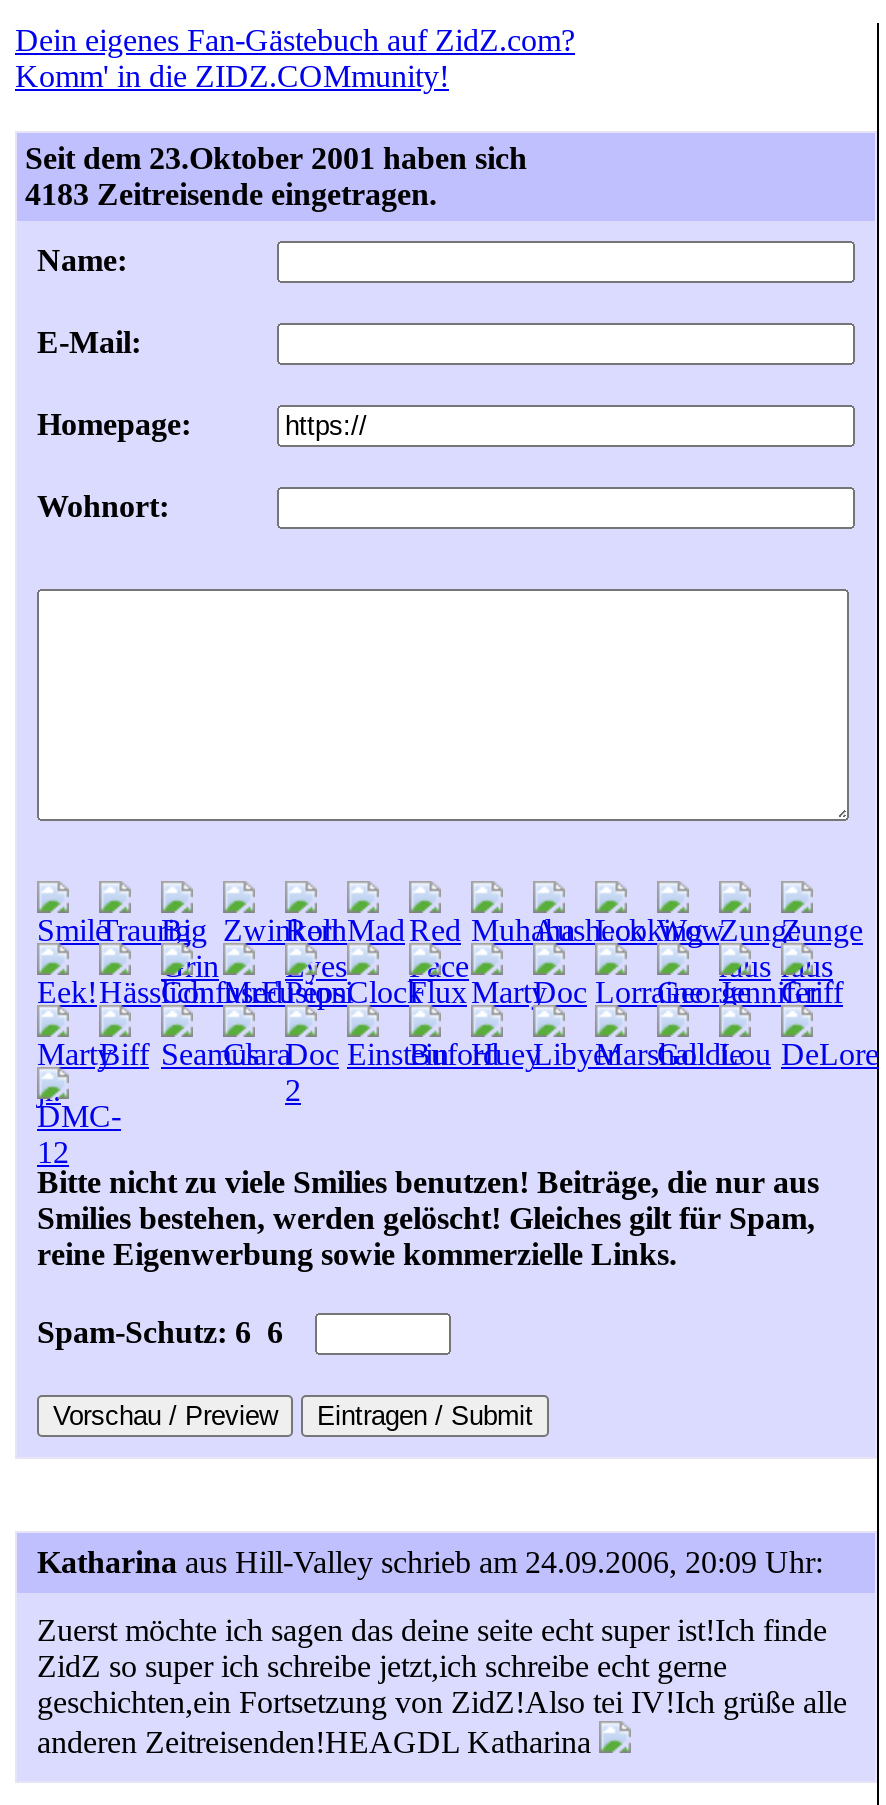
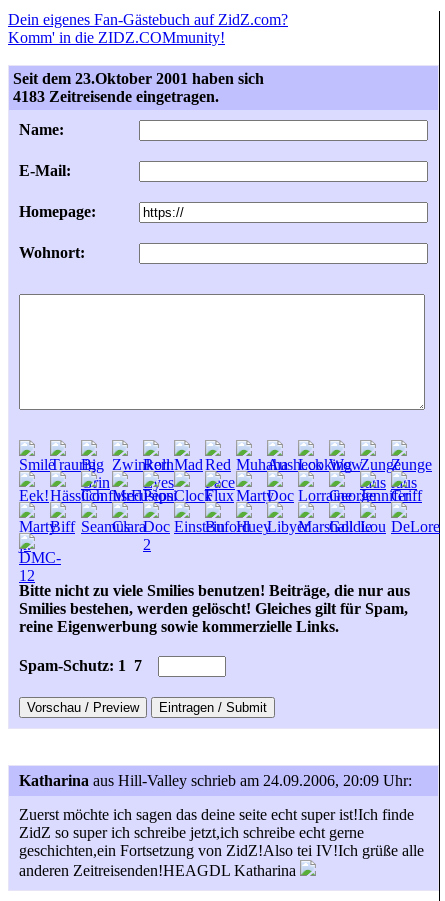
- Spam-Schutz: 6 6
+ Spam-Schutz: 1 7
